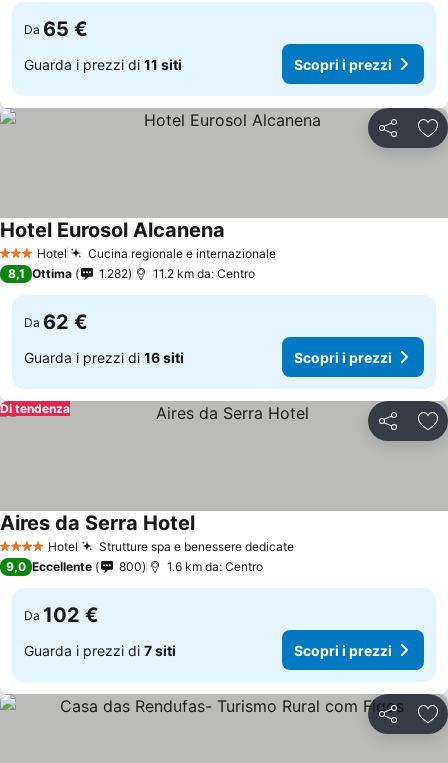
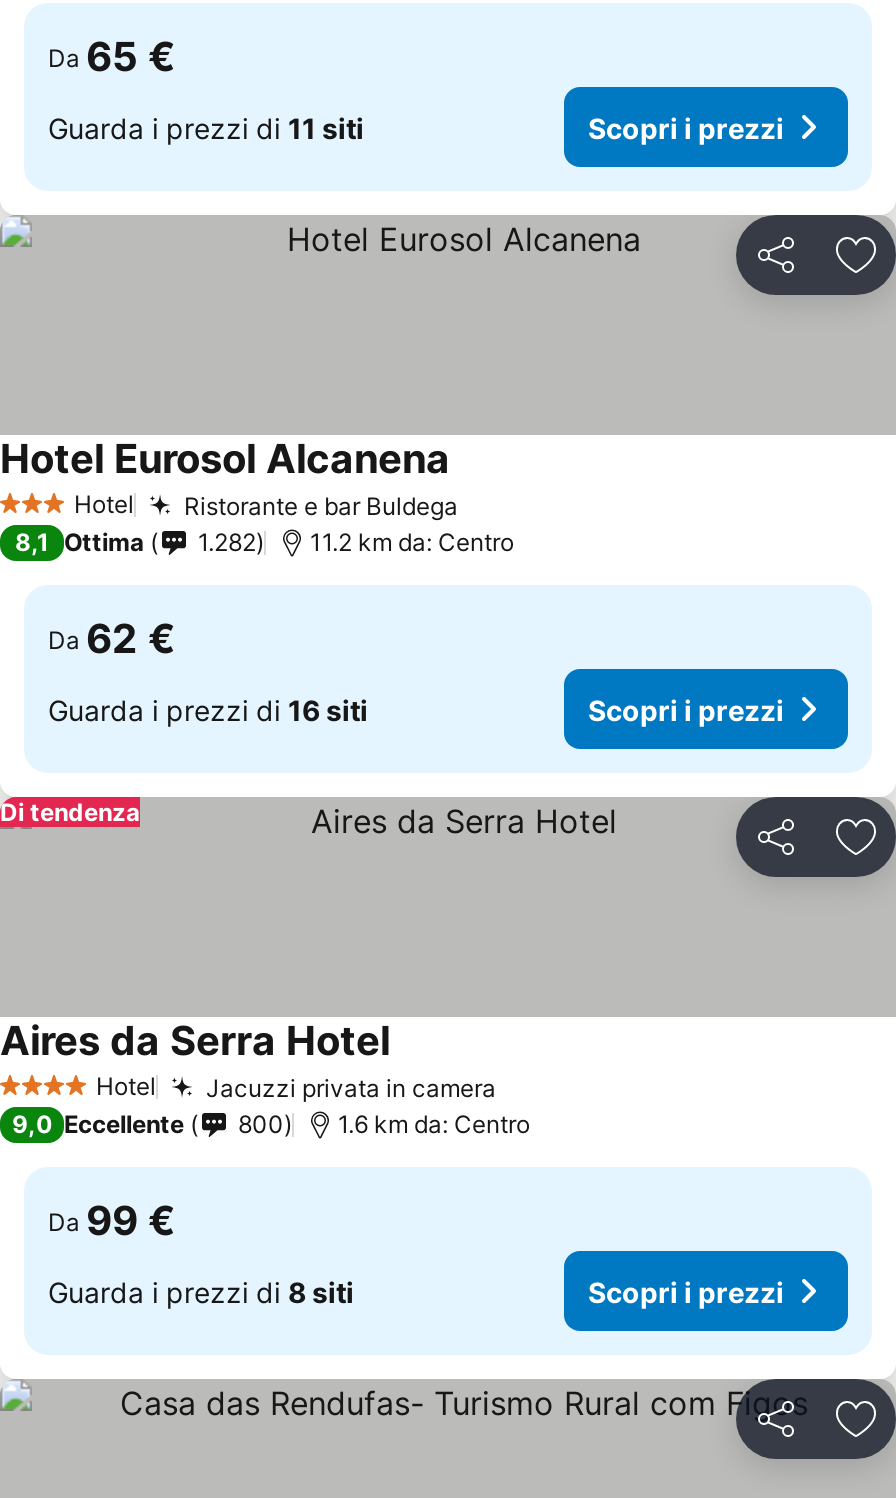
- Cucina regionale e internazionale
+ Ristorante e bar Buldega

- Strutture spa e benessere dedicate
+ Jacuzzi privata in camera

- Da 102 €
+ Da 99 €

- Guarda i prezzi di 7 siti
+ Guarda i prezzi di 8 siti
